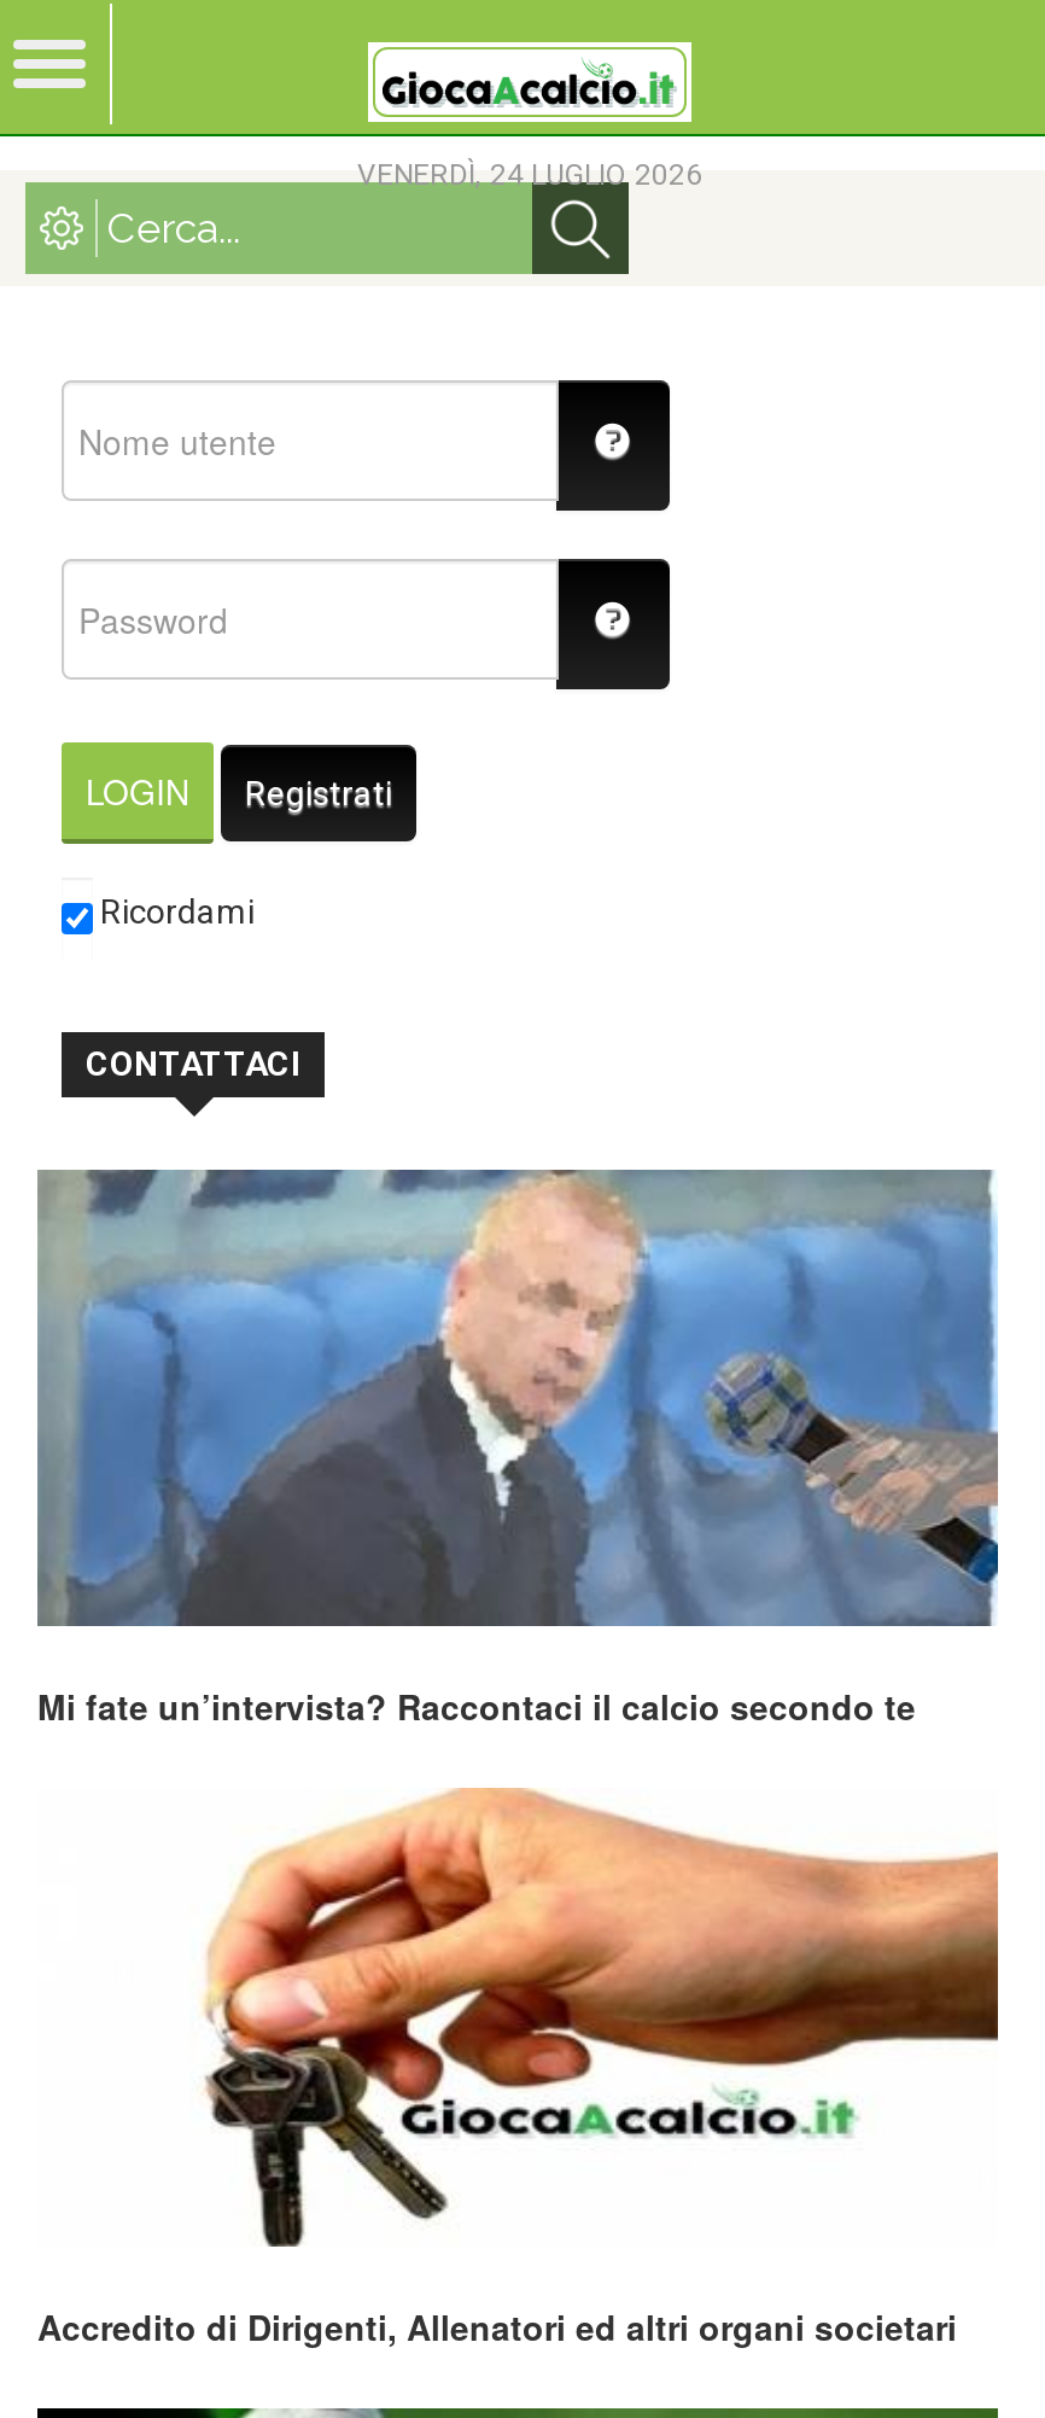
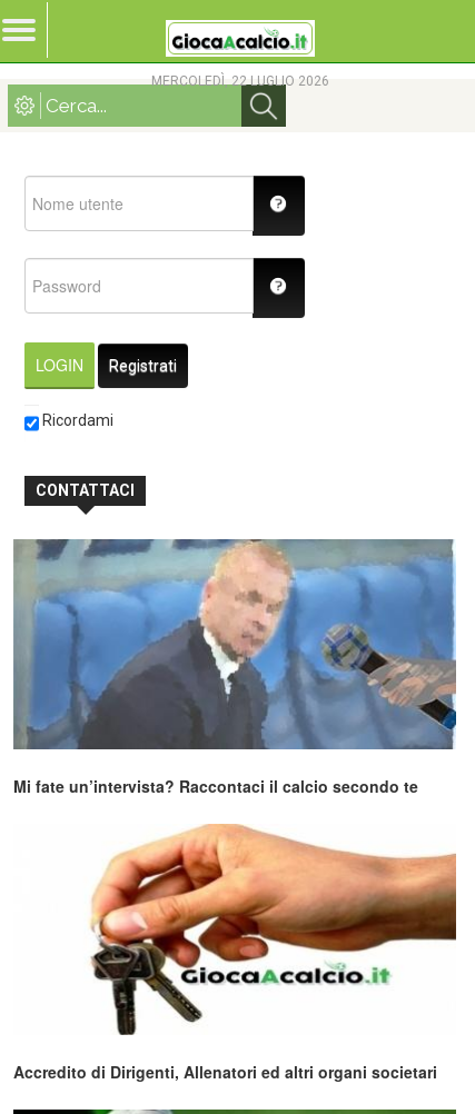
- VENERDÌ, 24 LUGLIO 2026
+ MERCOLEDÌ, 22 LUGLIO 2026
